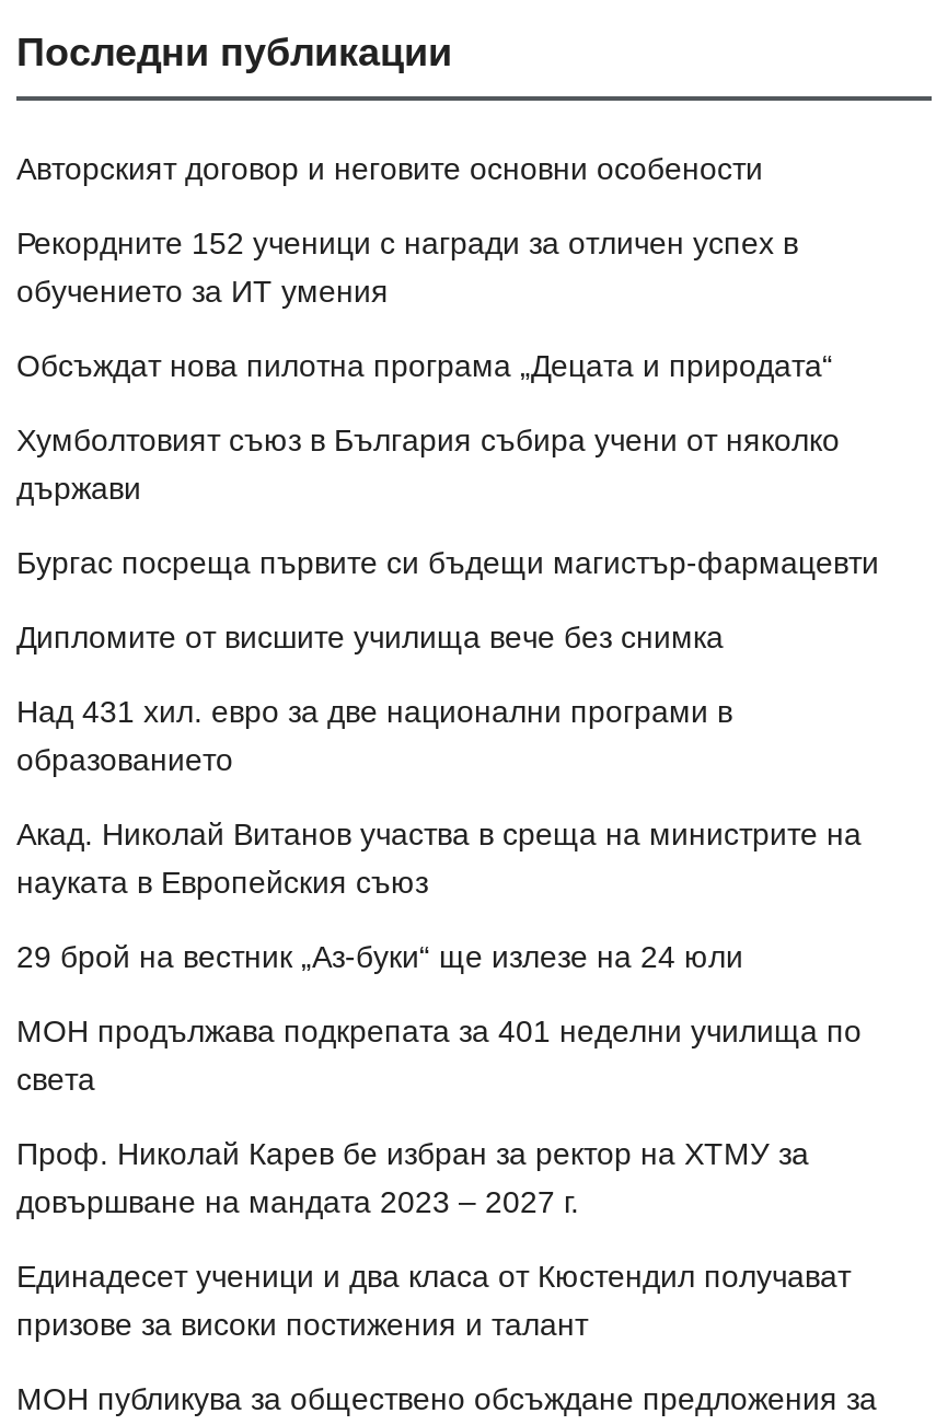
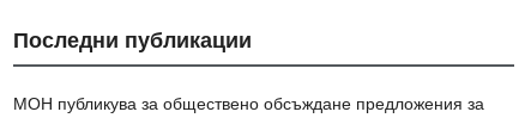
- Авторският договор и неговите основни особености
- Рекордните 152 ученици с награди за отличен успех в
- обучението за ИТ умения
- Обсъждат нова пилотна програма „Децата и природата“
- Хумболтовият съюз в България събира учени от няколко
- държави
- Бургас посреща първите си бъдещи магистър-фармацевти
- Дипломите от висшите училища вече без снимка
- Над 431 хил. евро за две национални програми в
- образованието
- Акад. Николай Витанов участва в среща на министрите на
- науката в Европейския съюз
- 29 брой на вестник „Аз-буки“ ще излезе на 24 юли
- МОН продължава подкрепата за 401 неделни училища по
- света
- Проф. Николай Карев бе избран за ректор на ХТМУ за
- довършване на мандата 2023 – 2027 г.
- Единадесет ученици и два класа от Кюстендил получават
- призове за високи постижения и талант
